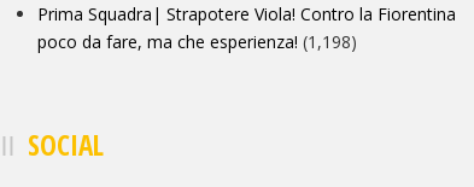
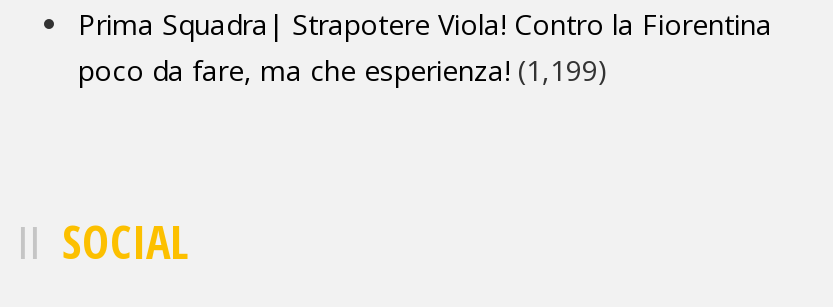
- poco da fare, ma che esperienza! (1,198)
+ poco da fare, ma che esperienza! (1,199)
